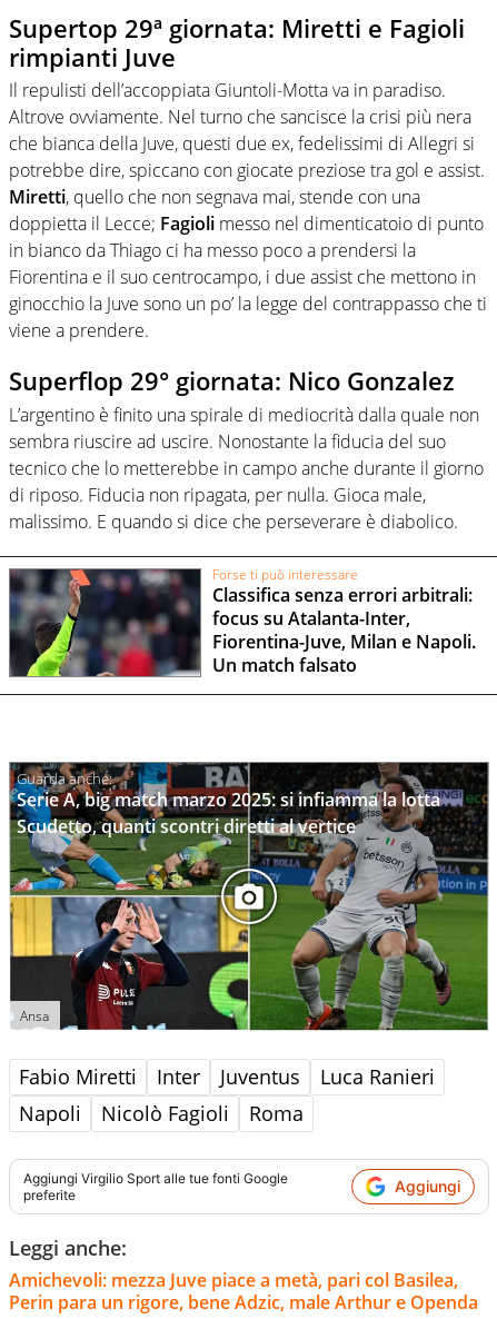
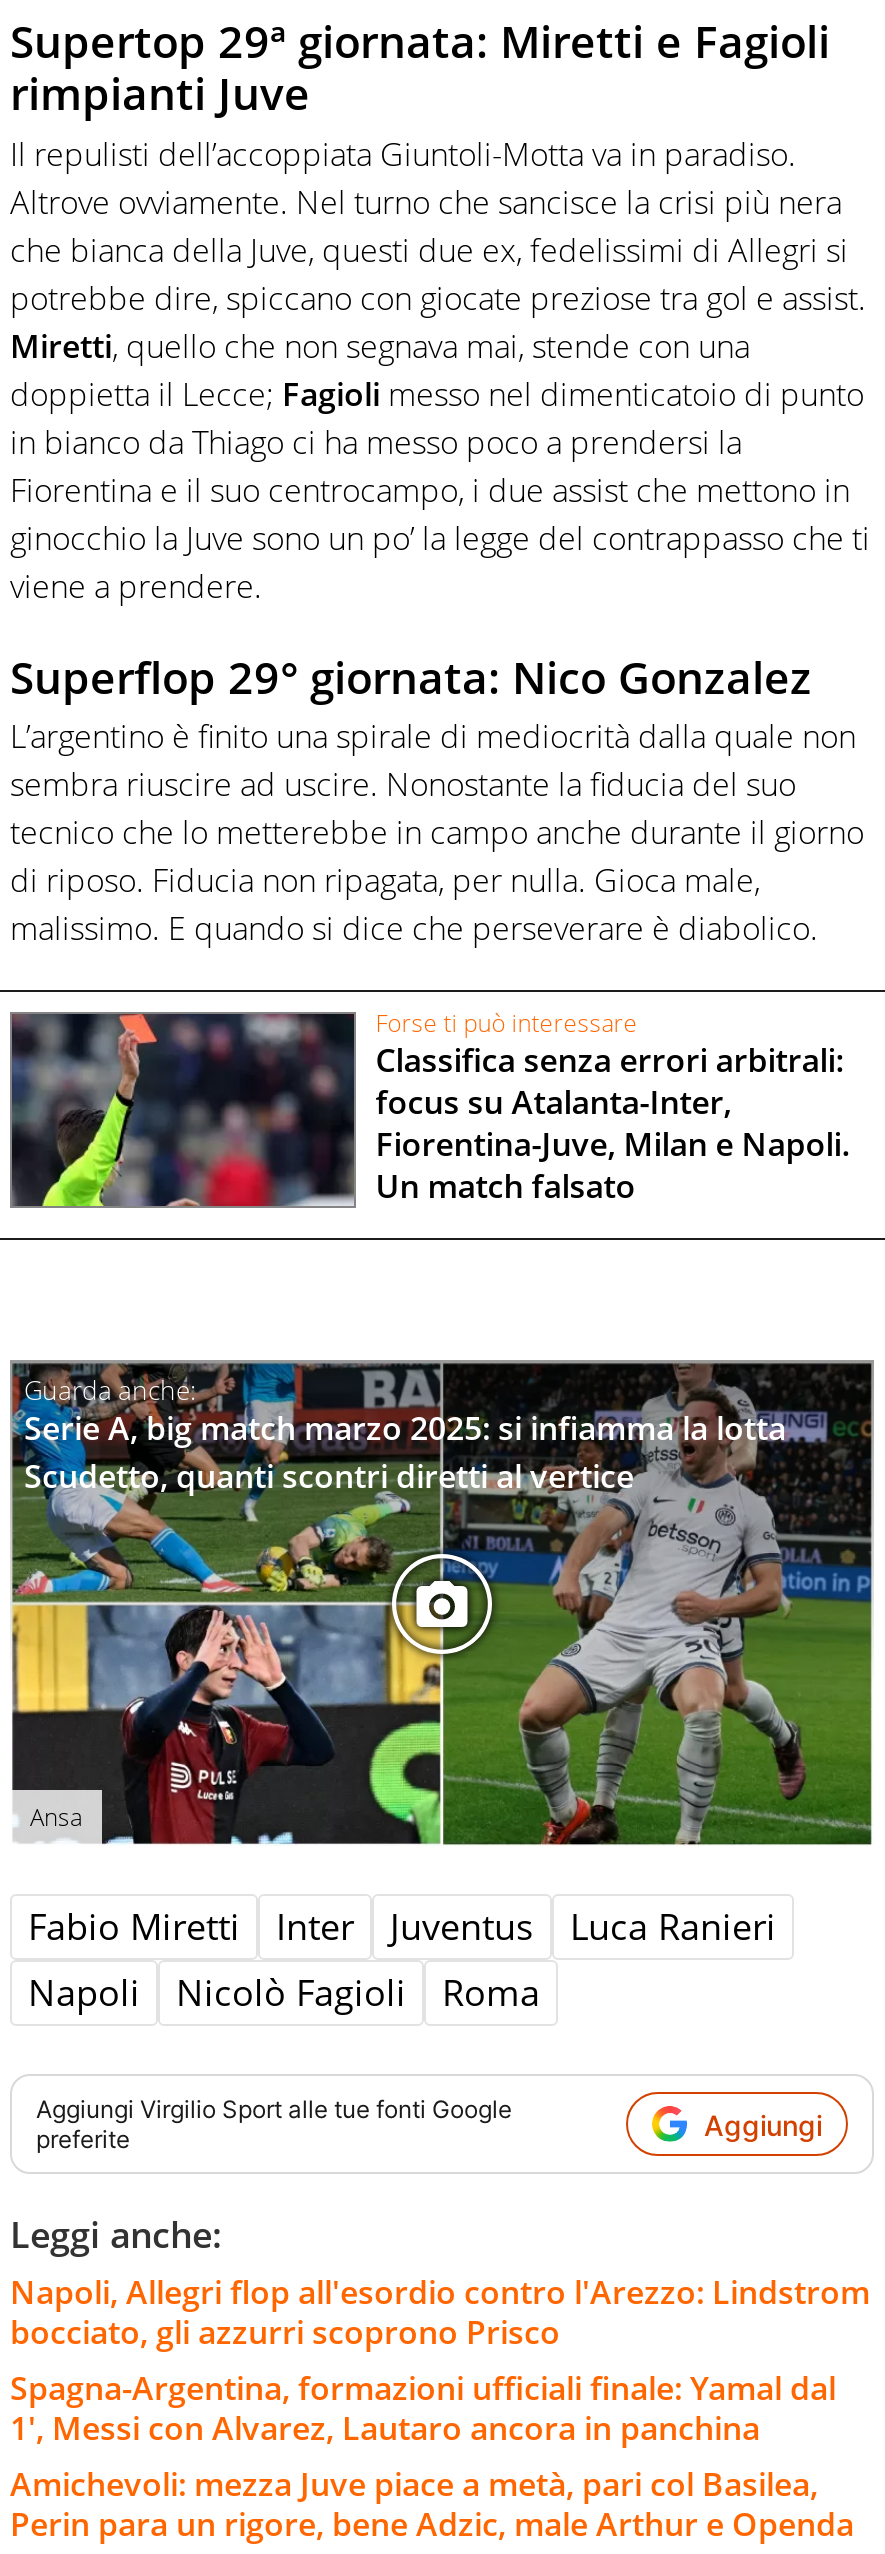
+ Napoli, Allegri flop all'esordio contro l'Arezzo: Lindstrom
+ bocciato, gli azzurri scoprono Prisco
+ Spagna-Argentina, formazioni ufficiali finale: Yamal dal
+ 1', Messi con Alvarez, Lautaro ancora in panchina
